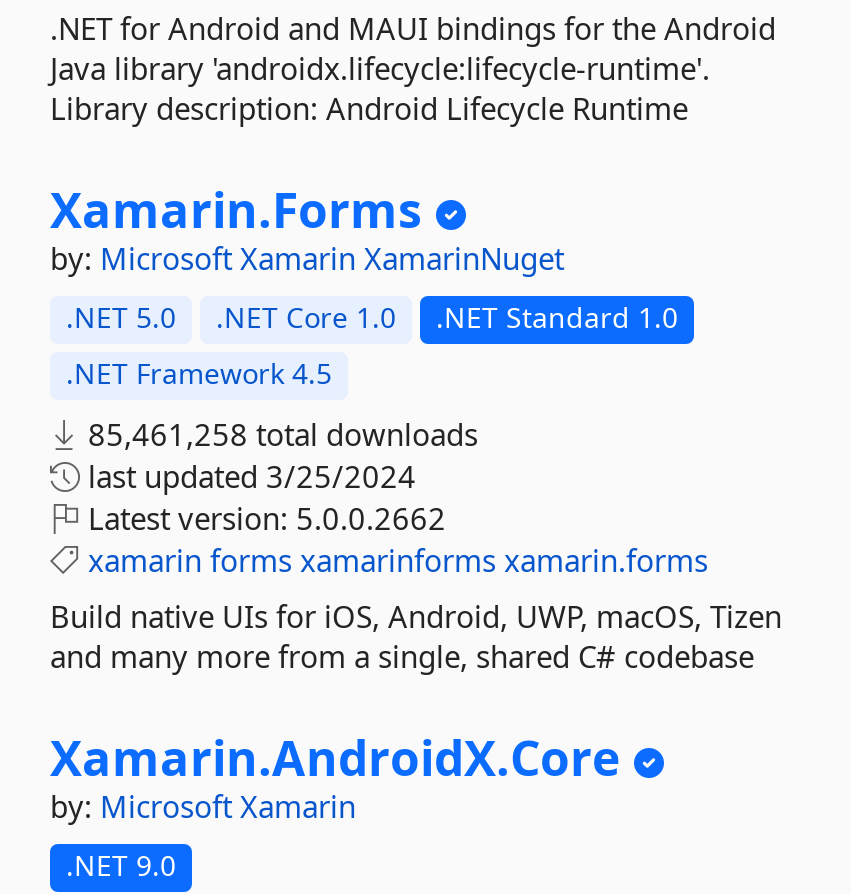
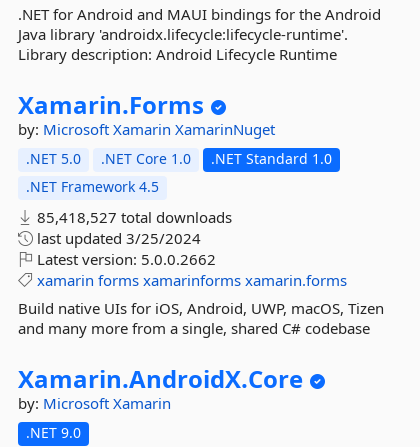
- 85,461,258 total downloads
+ 85,418,527 total downloads
